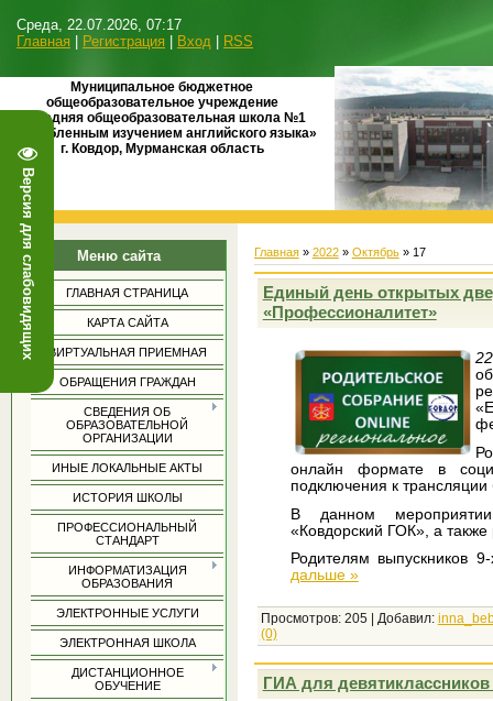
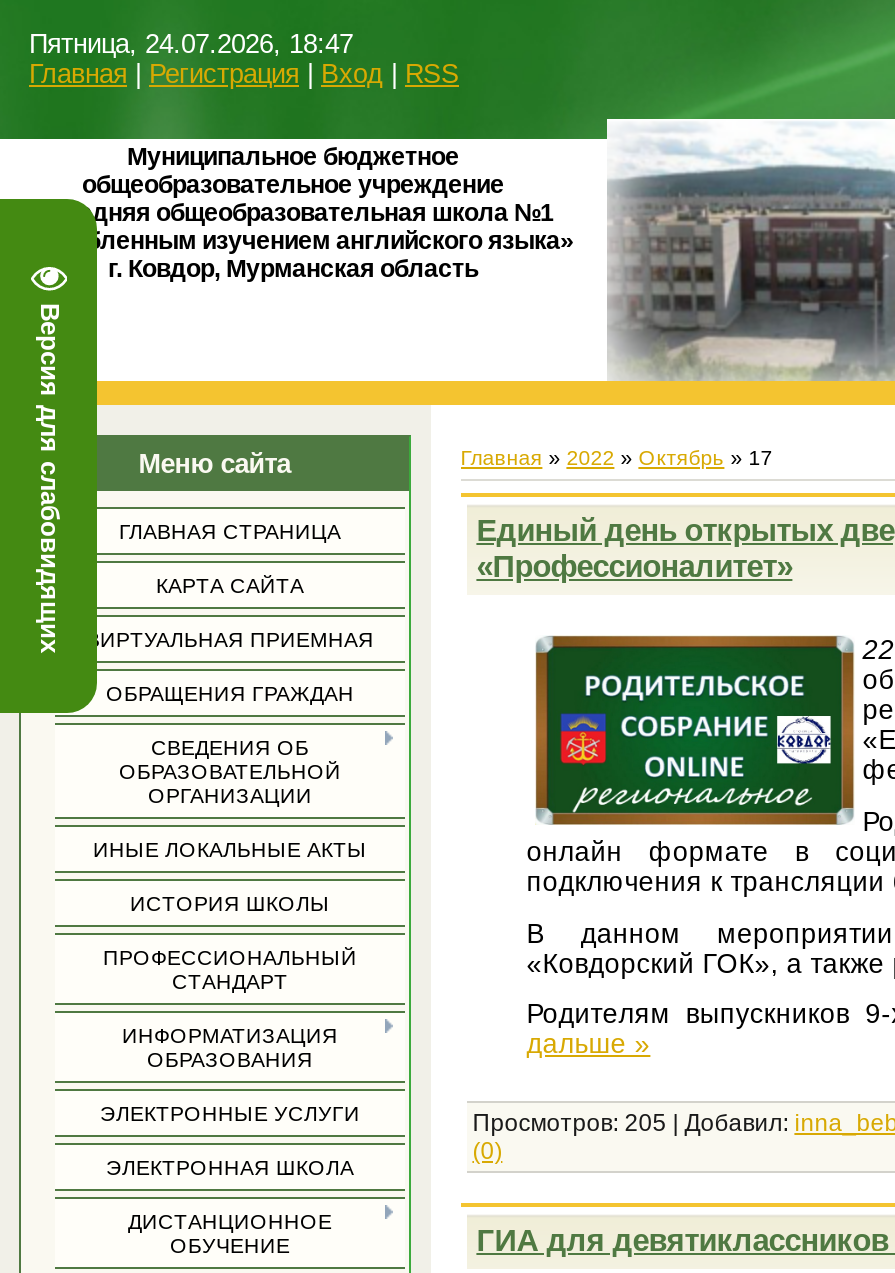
- Среда, 22.07.2026, 07:17
+ Пятница, 24.07.2026, 18:47
